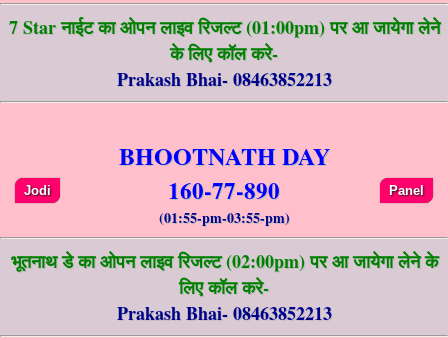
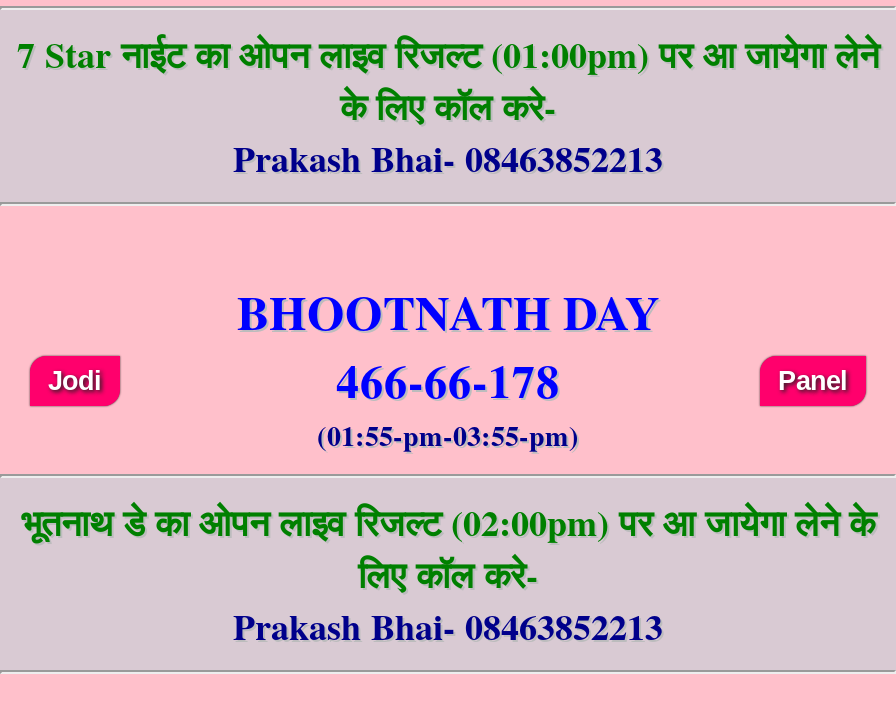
- 160-77-890
+ 466-66-178
